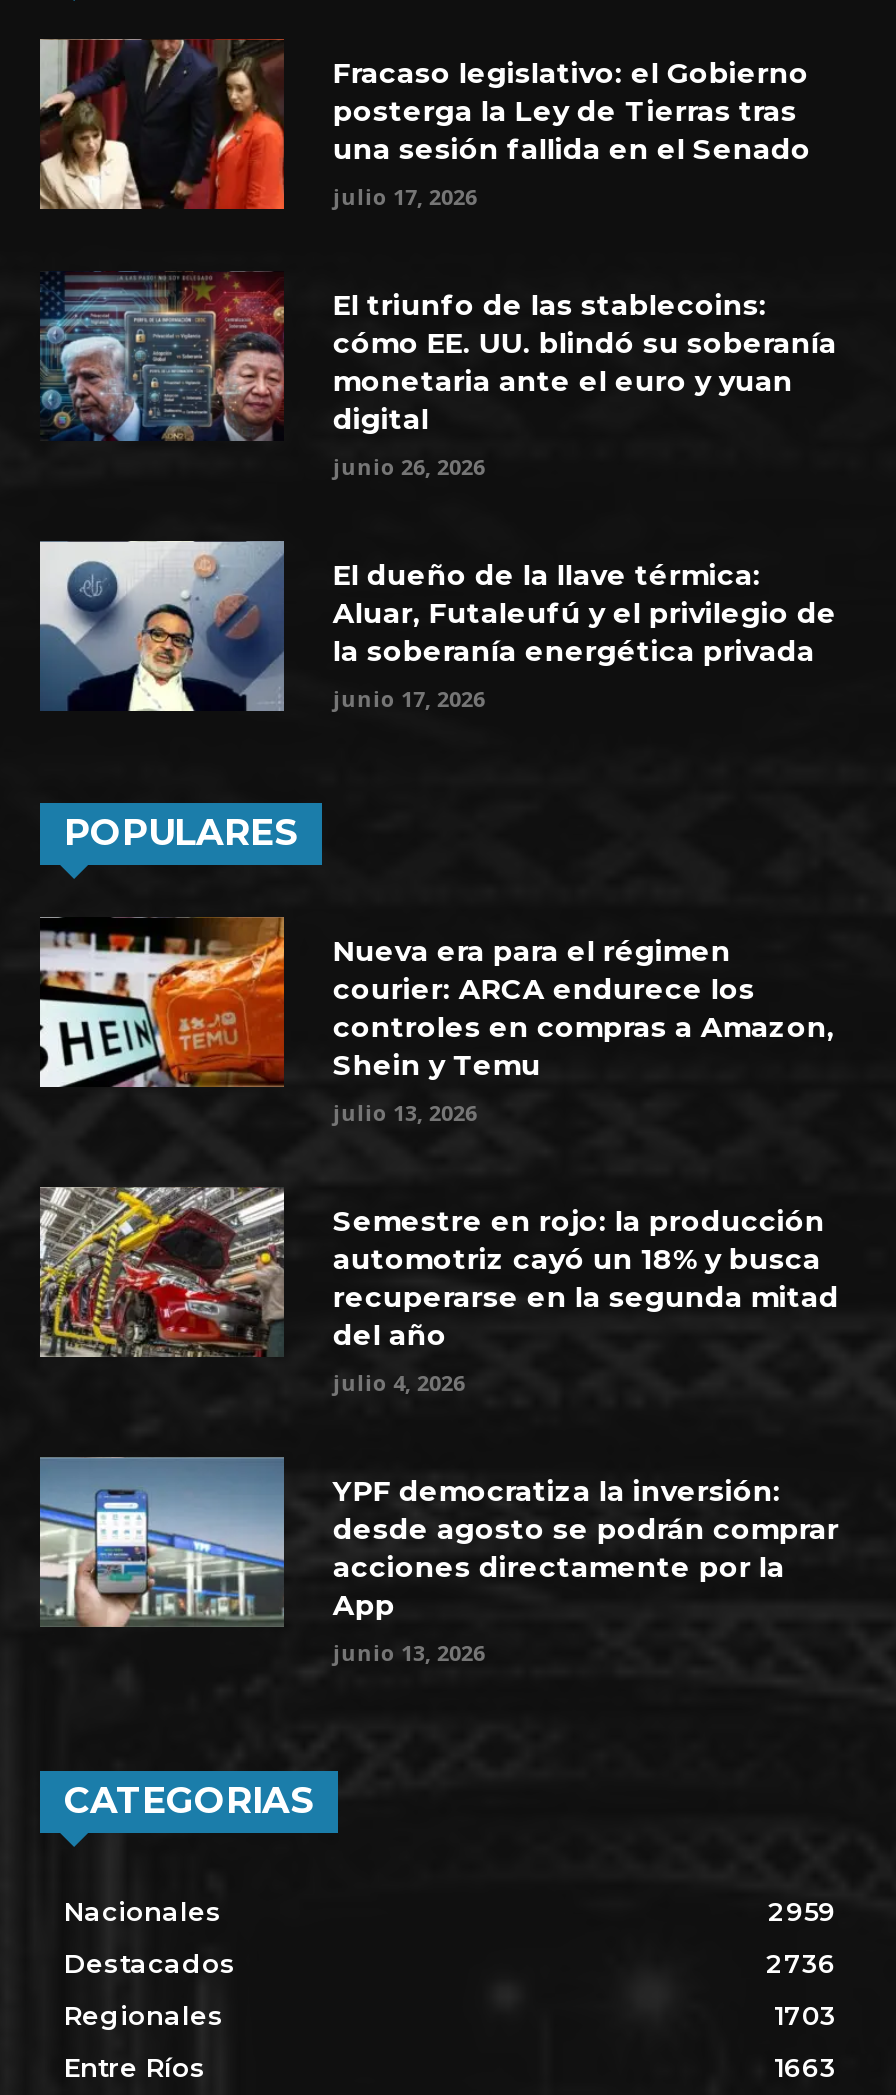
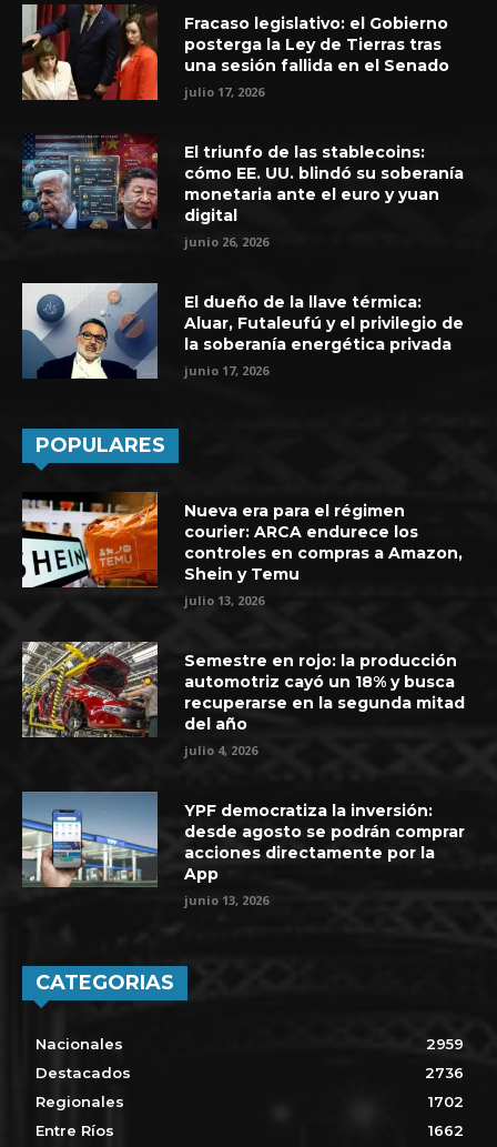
- 1703
+ 1702

- 1663
+ 1662
